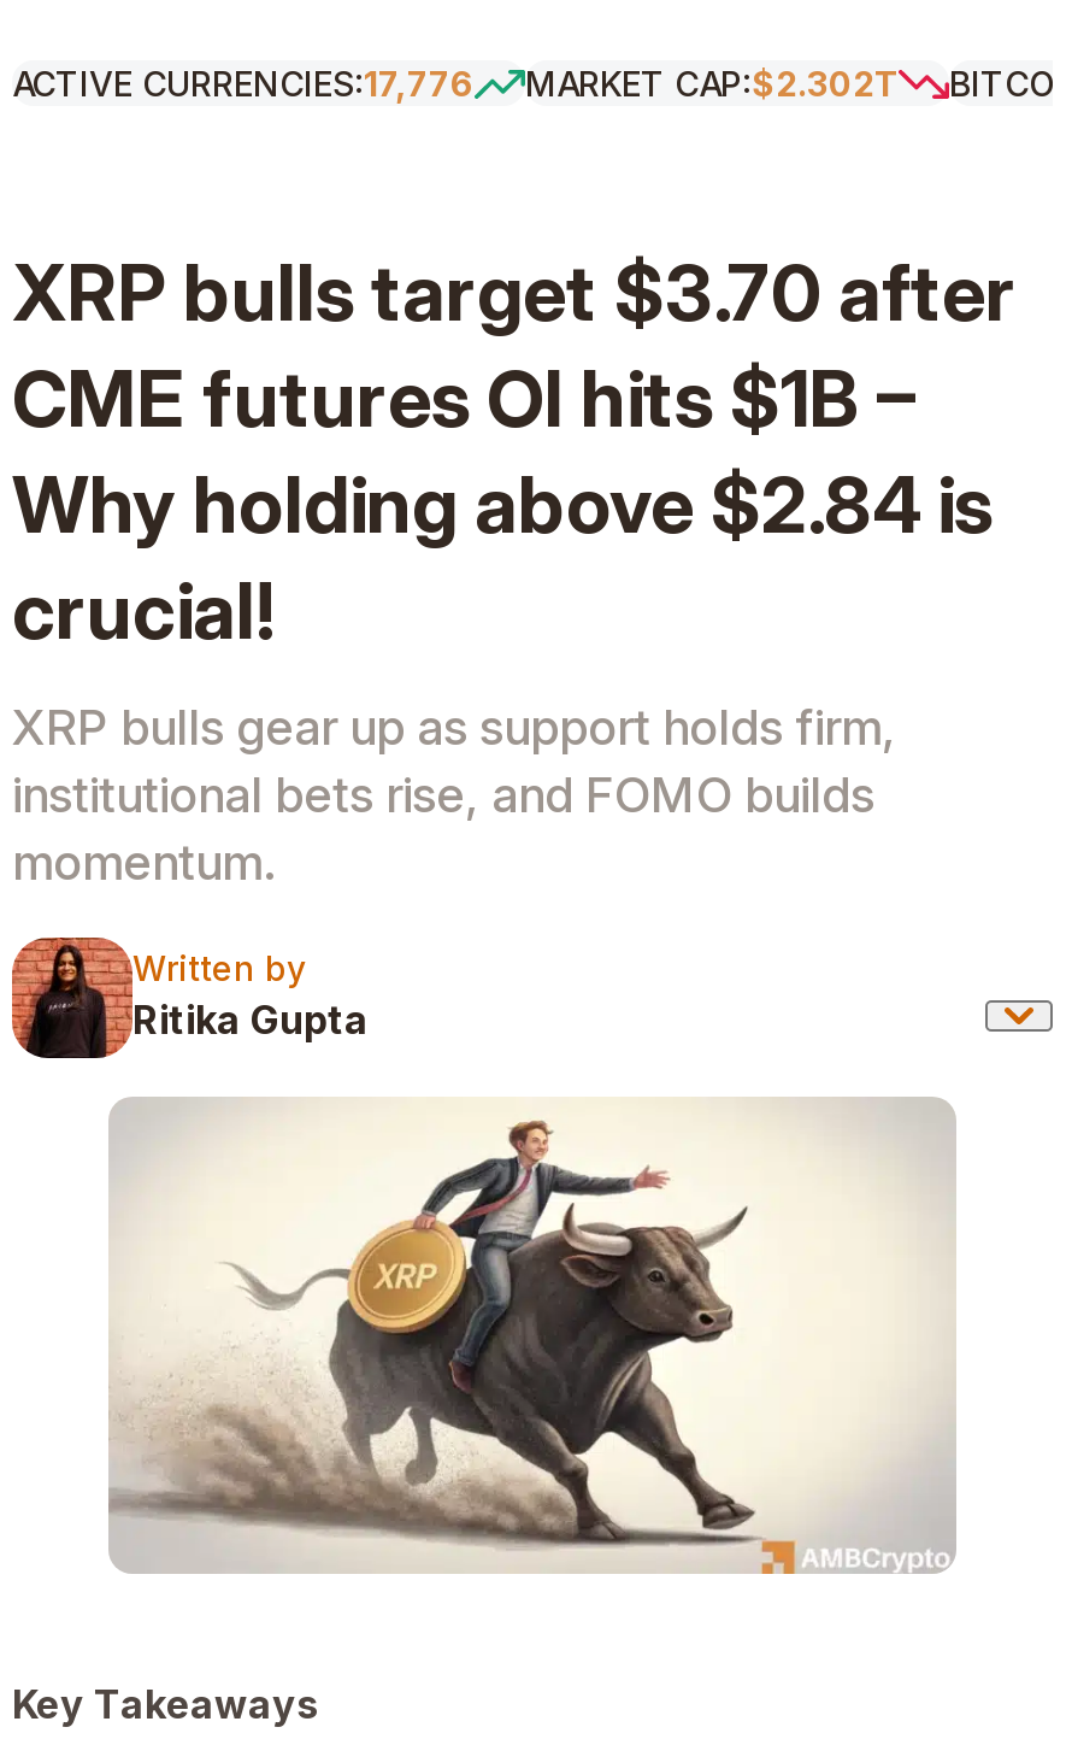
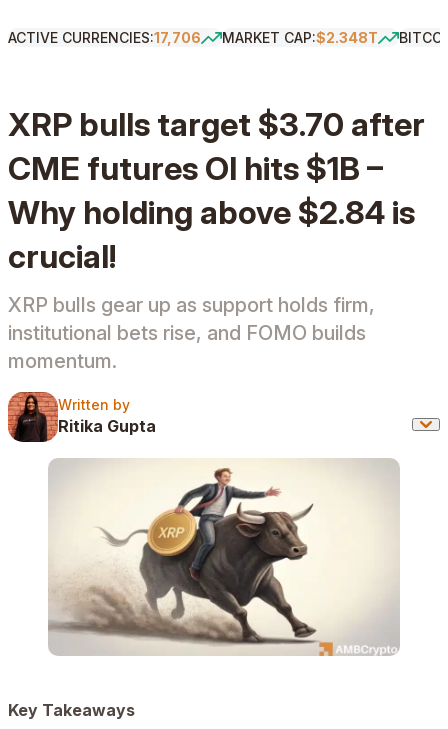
- ACTIVE CURRENCIES:17,776
+ ACTIVE CURRENCIES:17,706

- MARKET CAP:$2.302T
+ MARKET CAP:$2.348T
